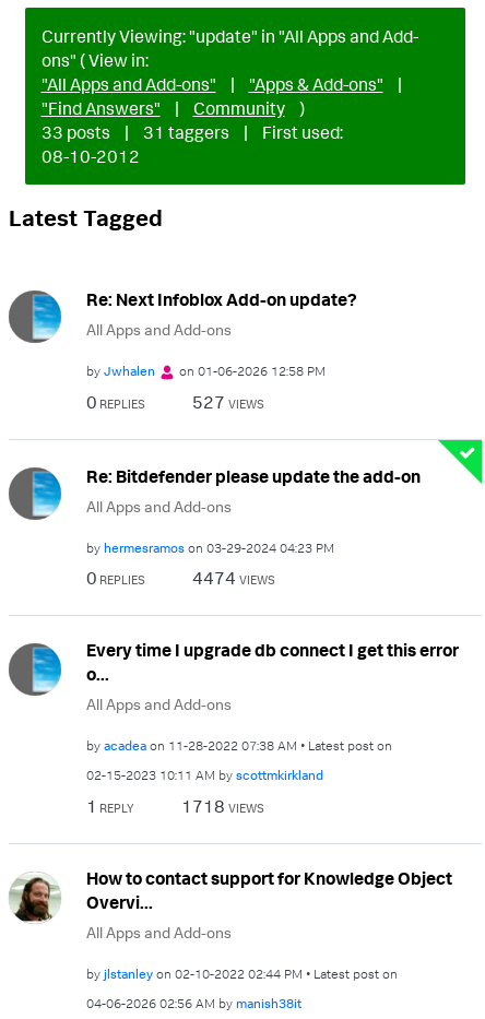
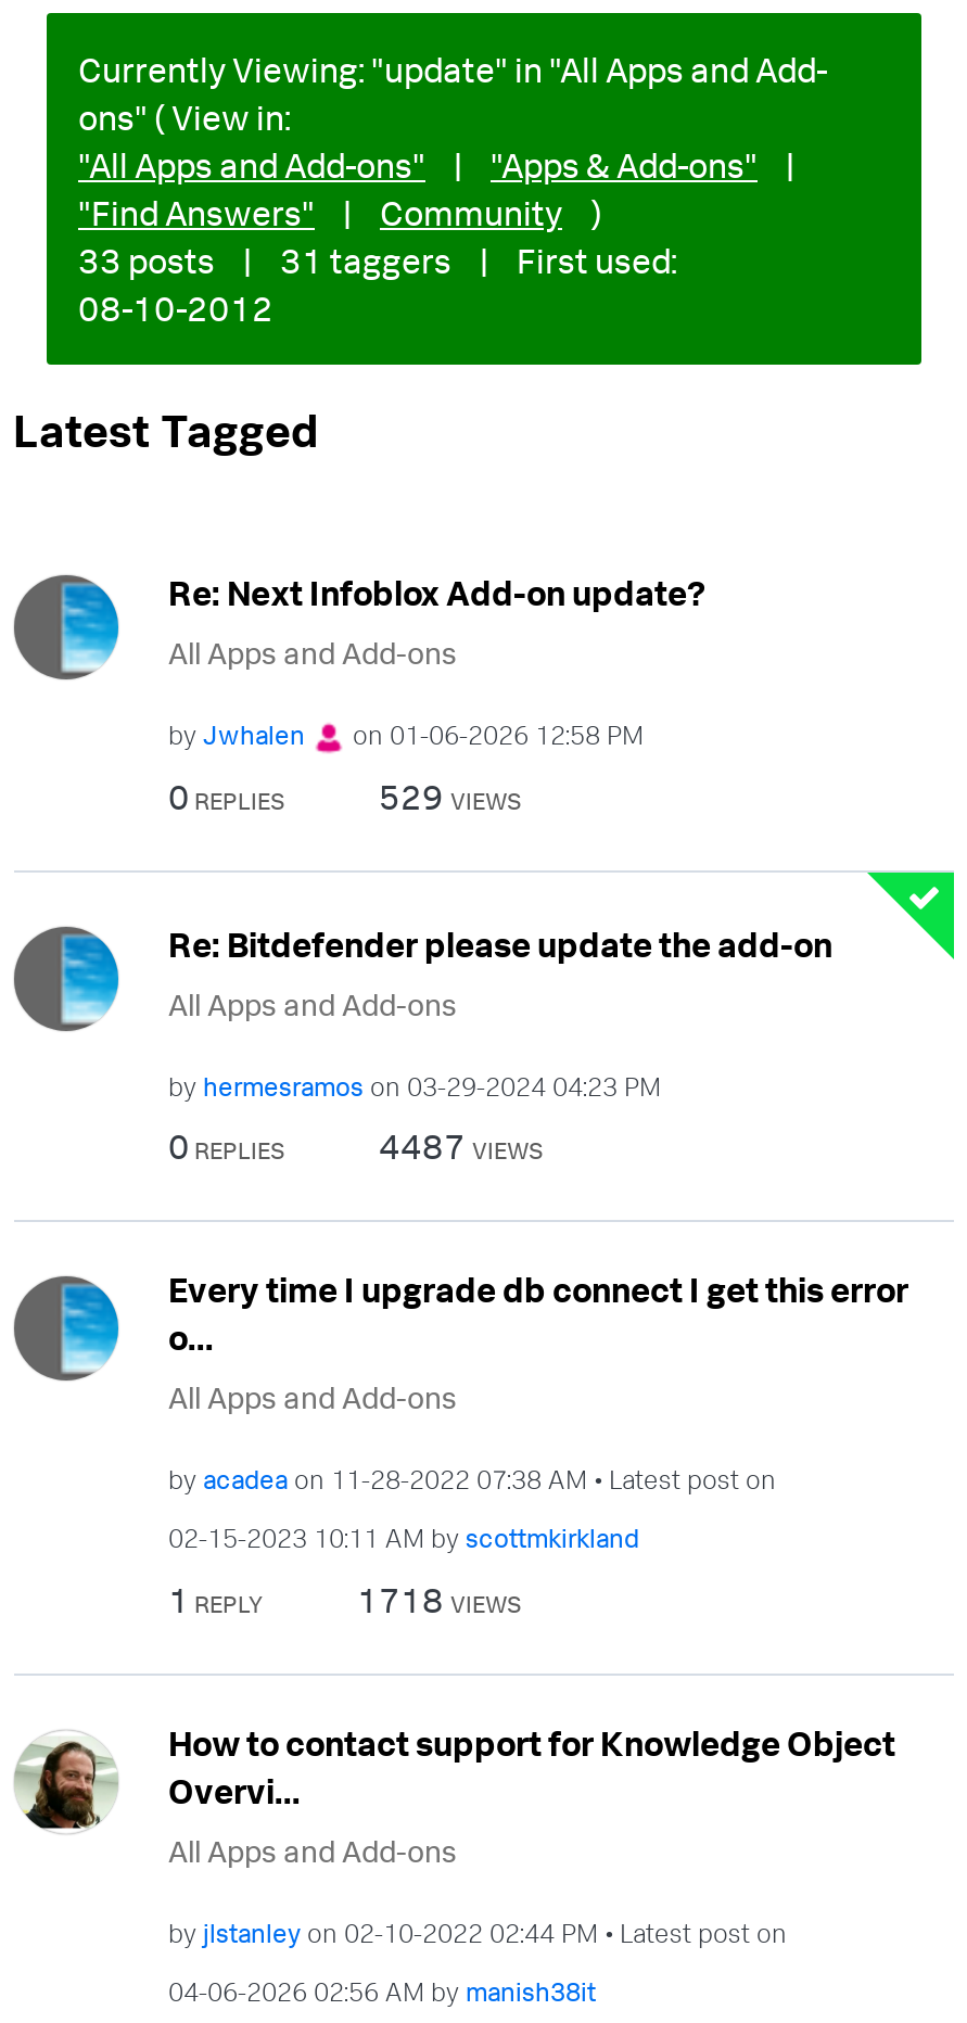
- 527 VIEWS
+ 529 VIEWS

- 4474 VIEWS
+ 4487 VIEWS
